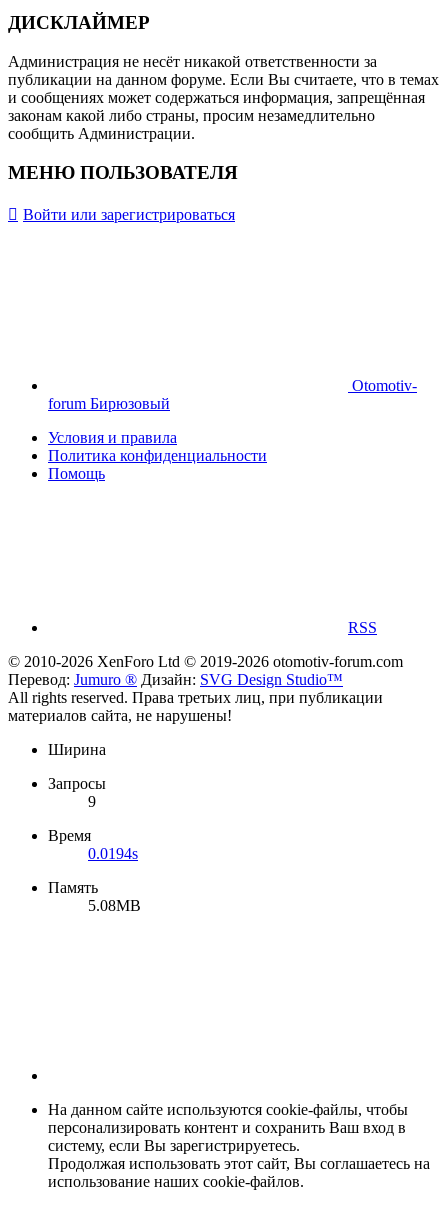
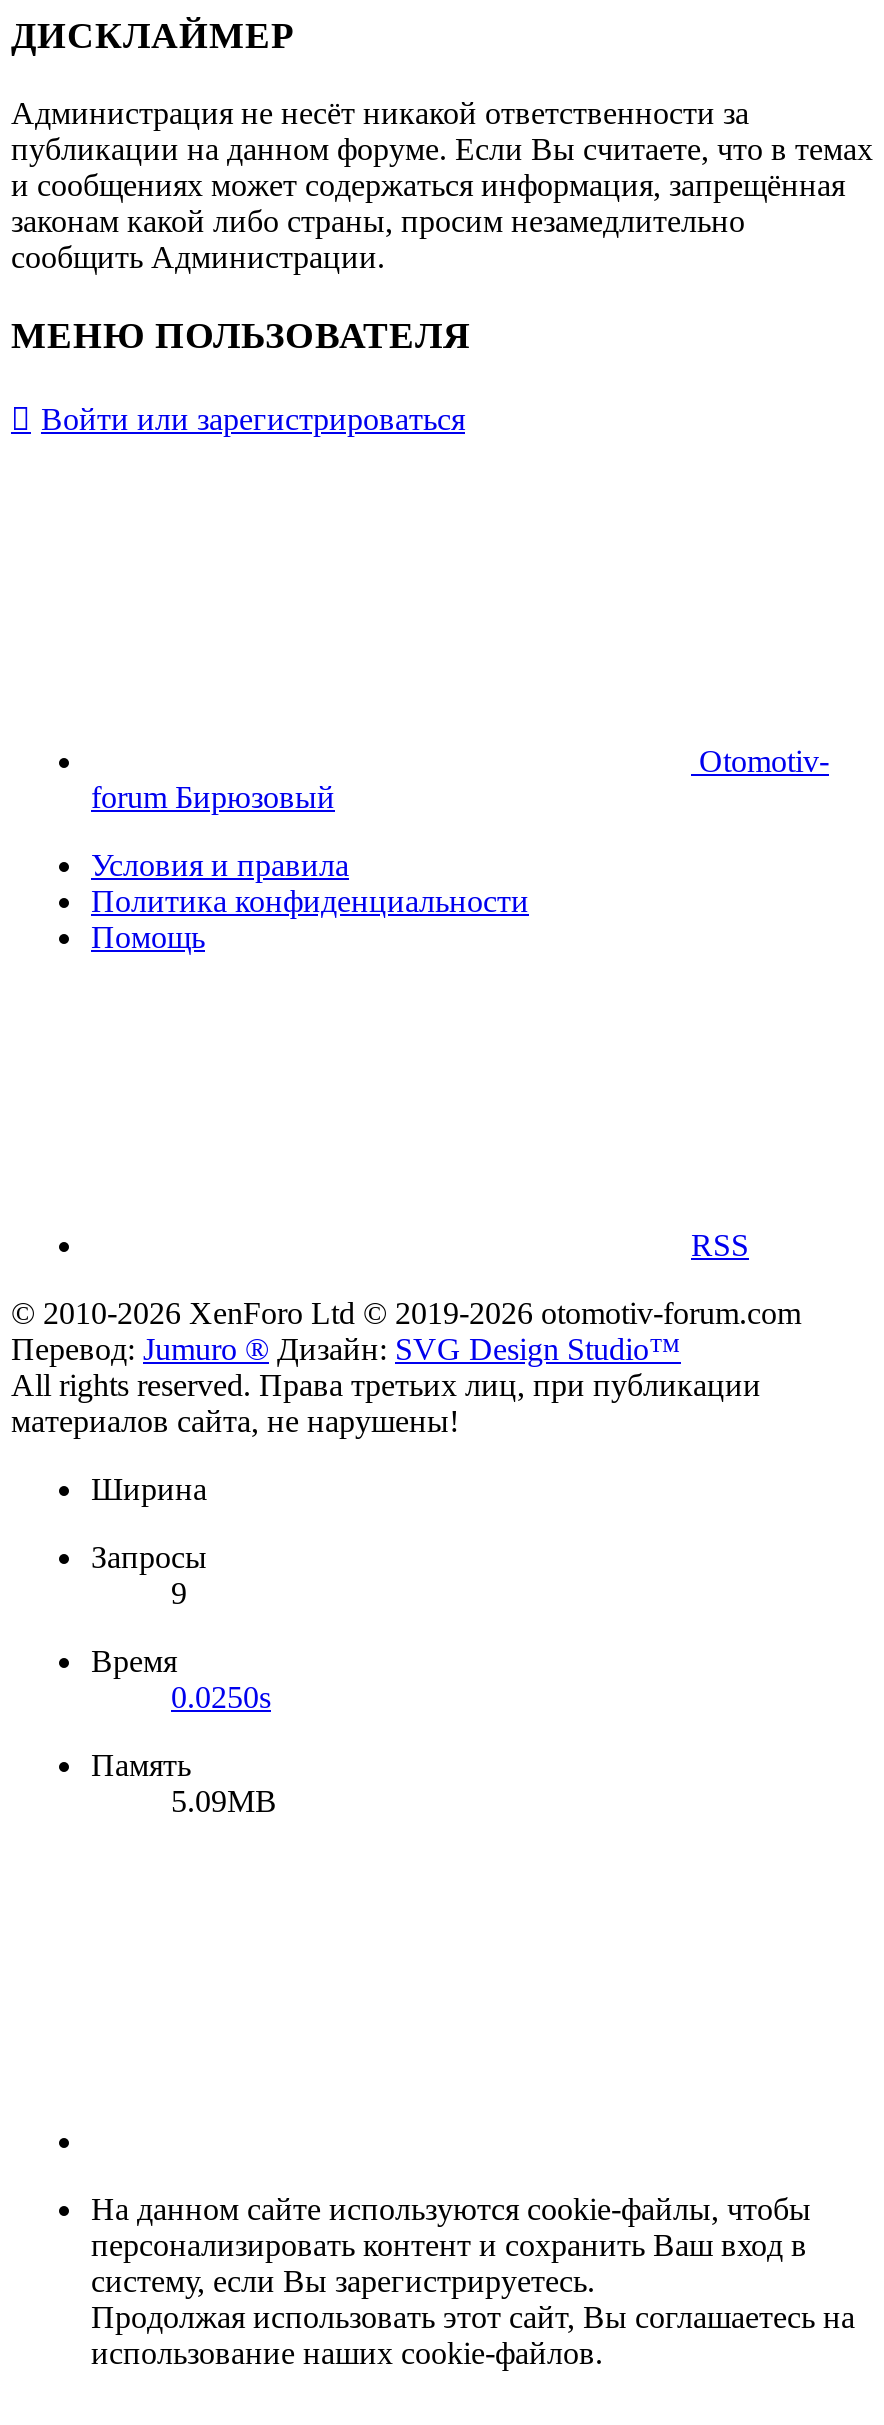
- 0.0194s
+ 0.0250s

- 5.08MB
+ 5.09MB
